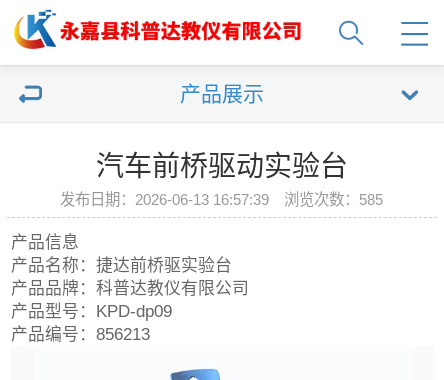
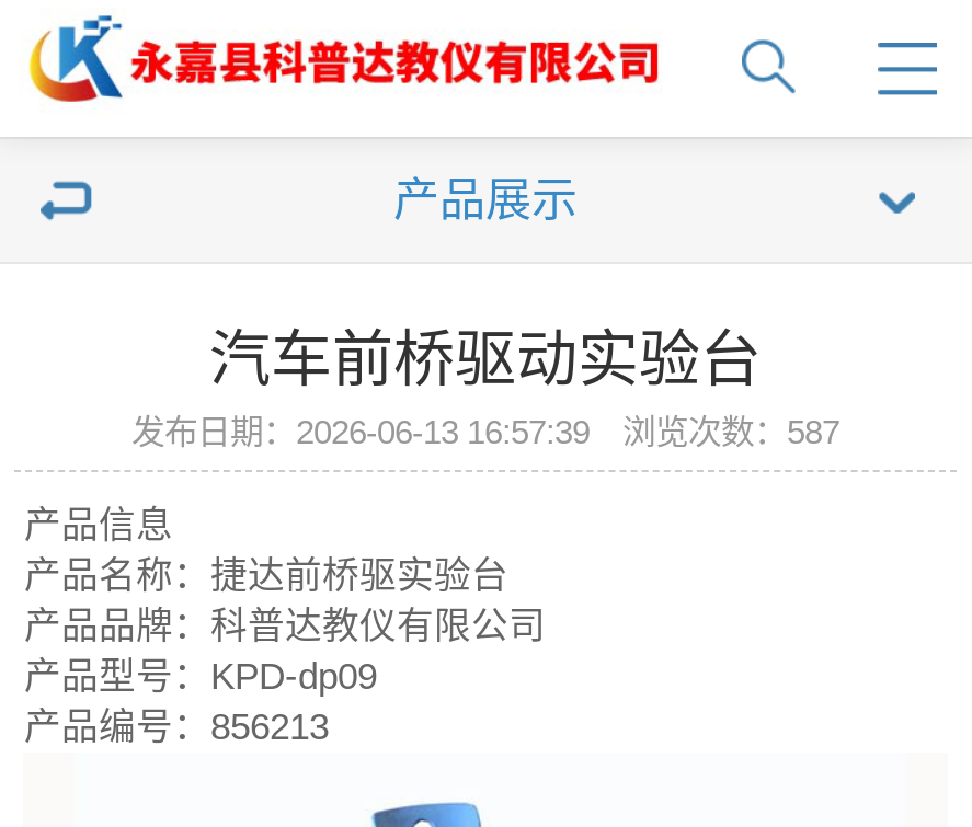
- 发布日期：2026-06-13 16:57:39 浏览次数：585
+ 发布日期：2026-06-13 16:57:39 浏览次数：587
